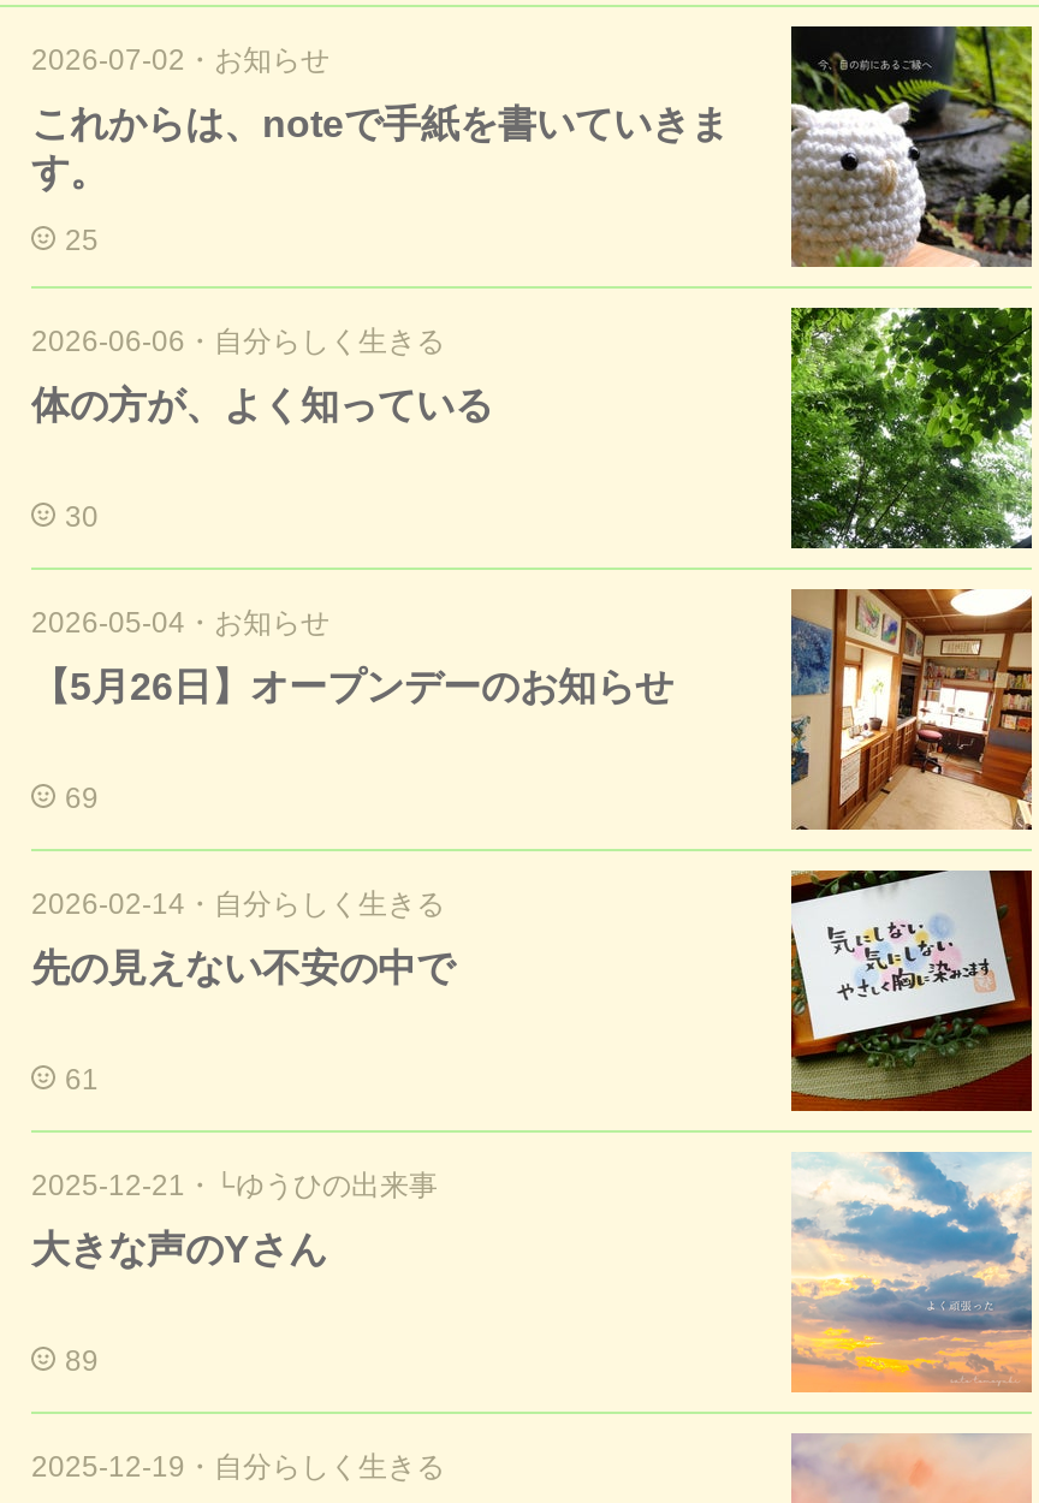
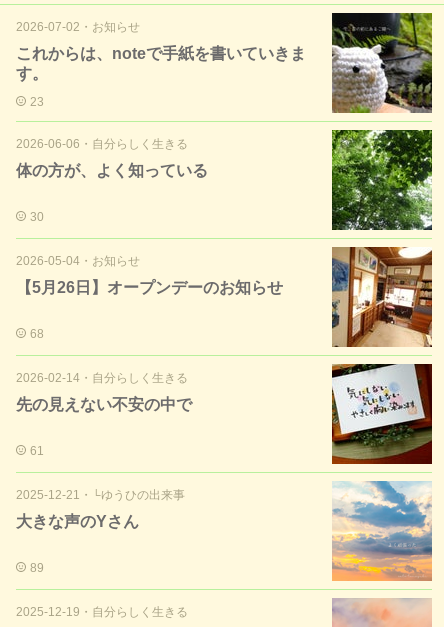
- 25
+ 23

- 69
+ 68
